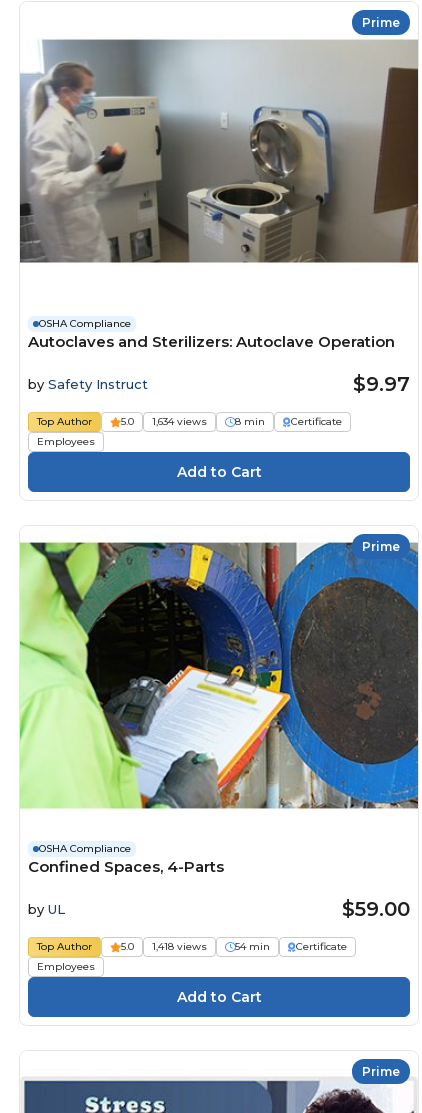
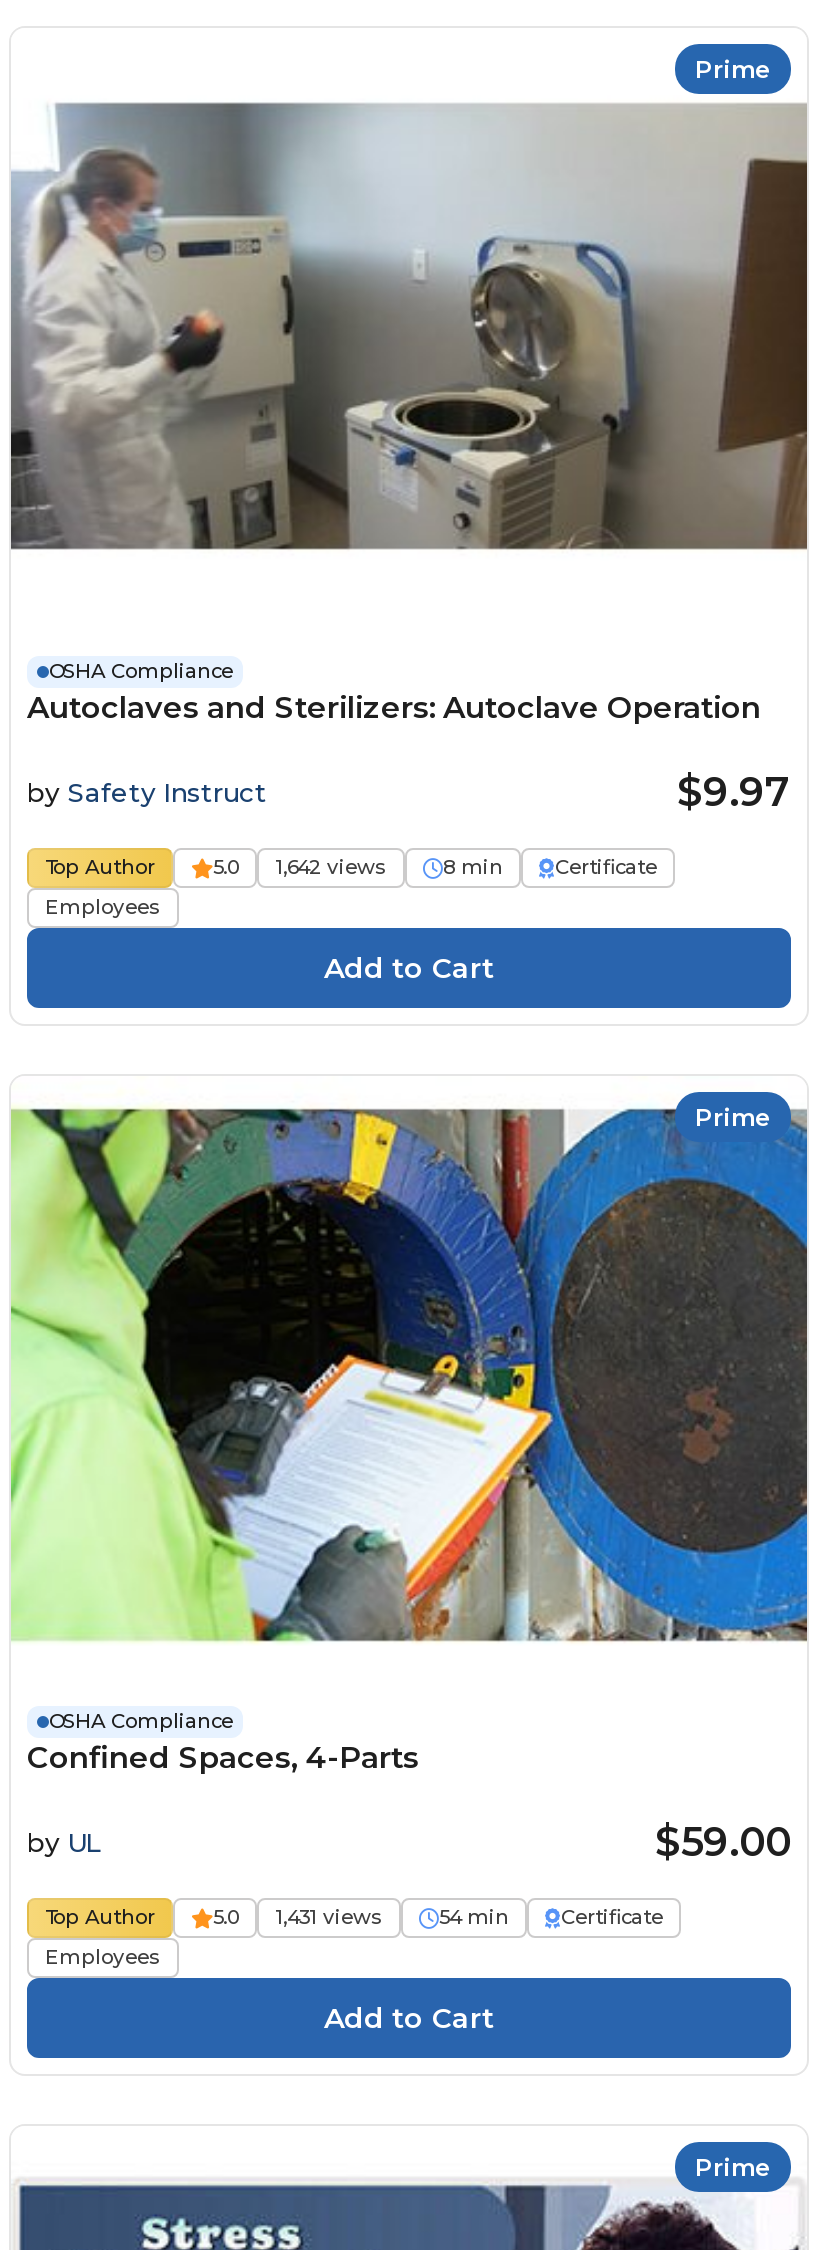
- 5.0 1,634 views
+ 5.0 1,642 views

- 5.0 1,418 views
+ 5.0 1,431 views
